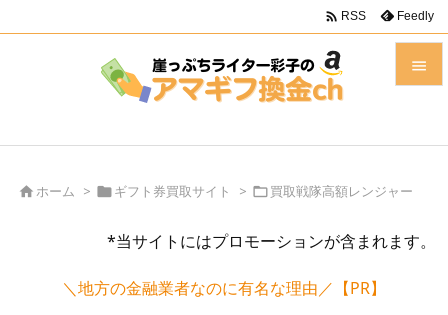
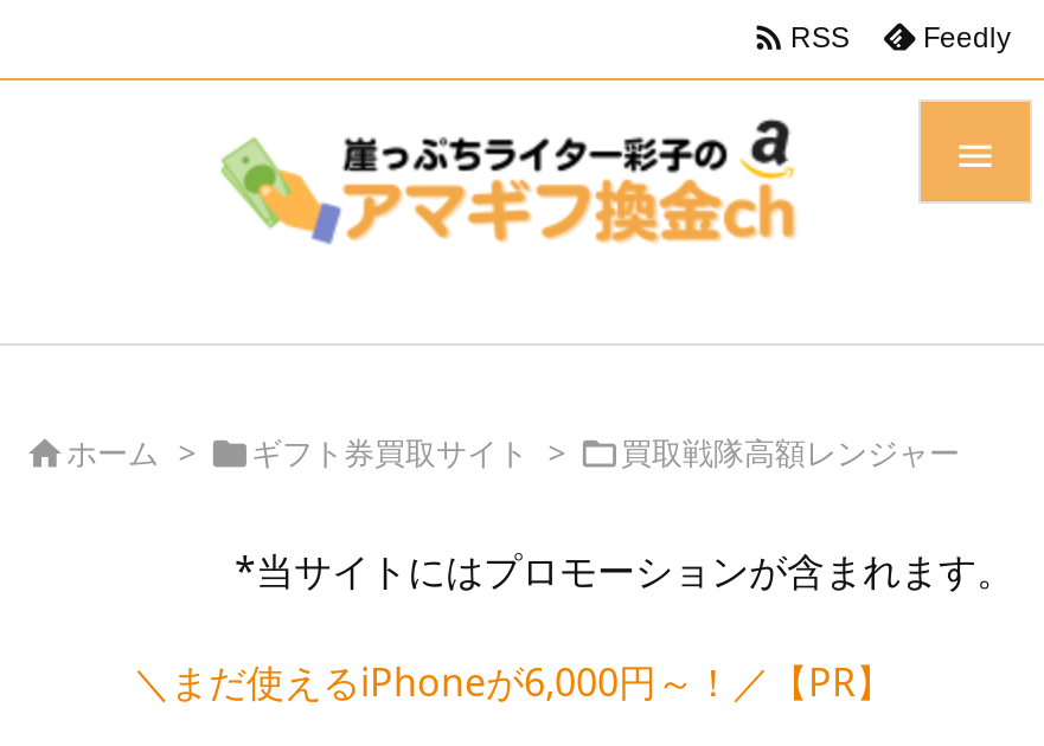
- ＼地方の金融業者なのに有名な理由／【PR】
+ ＼まだ使えるiPhoneが6,000円～！／【PR】
